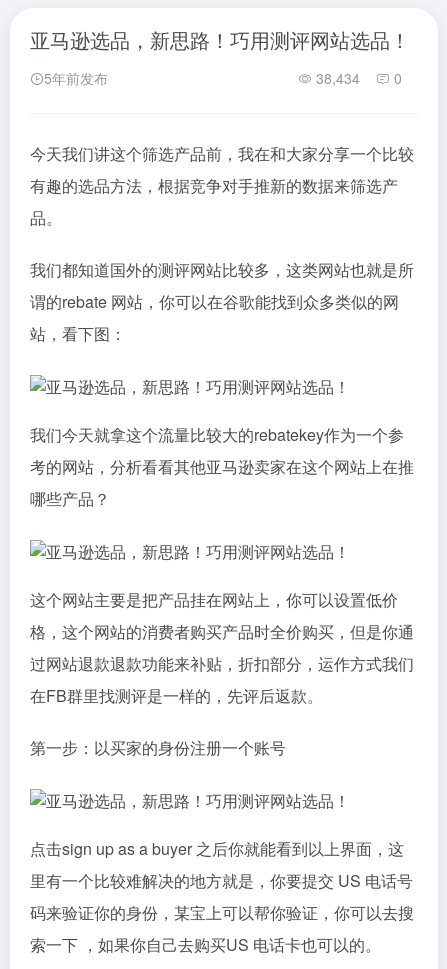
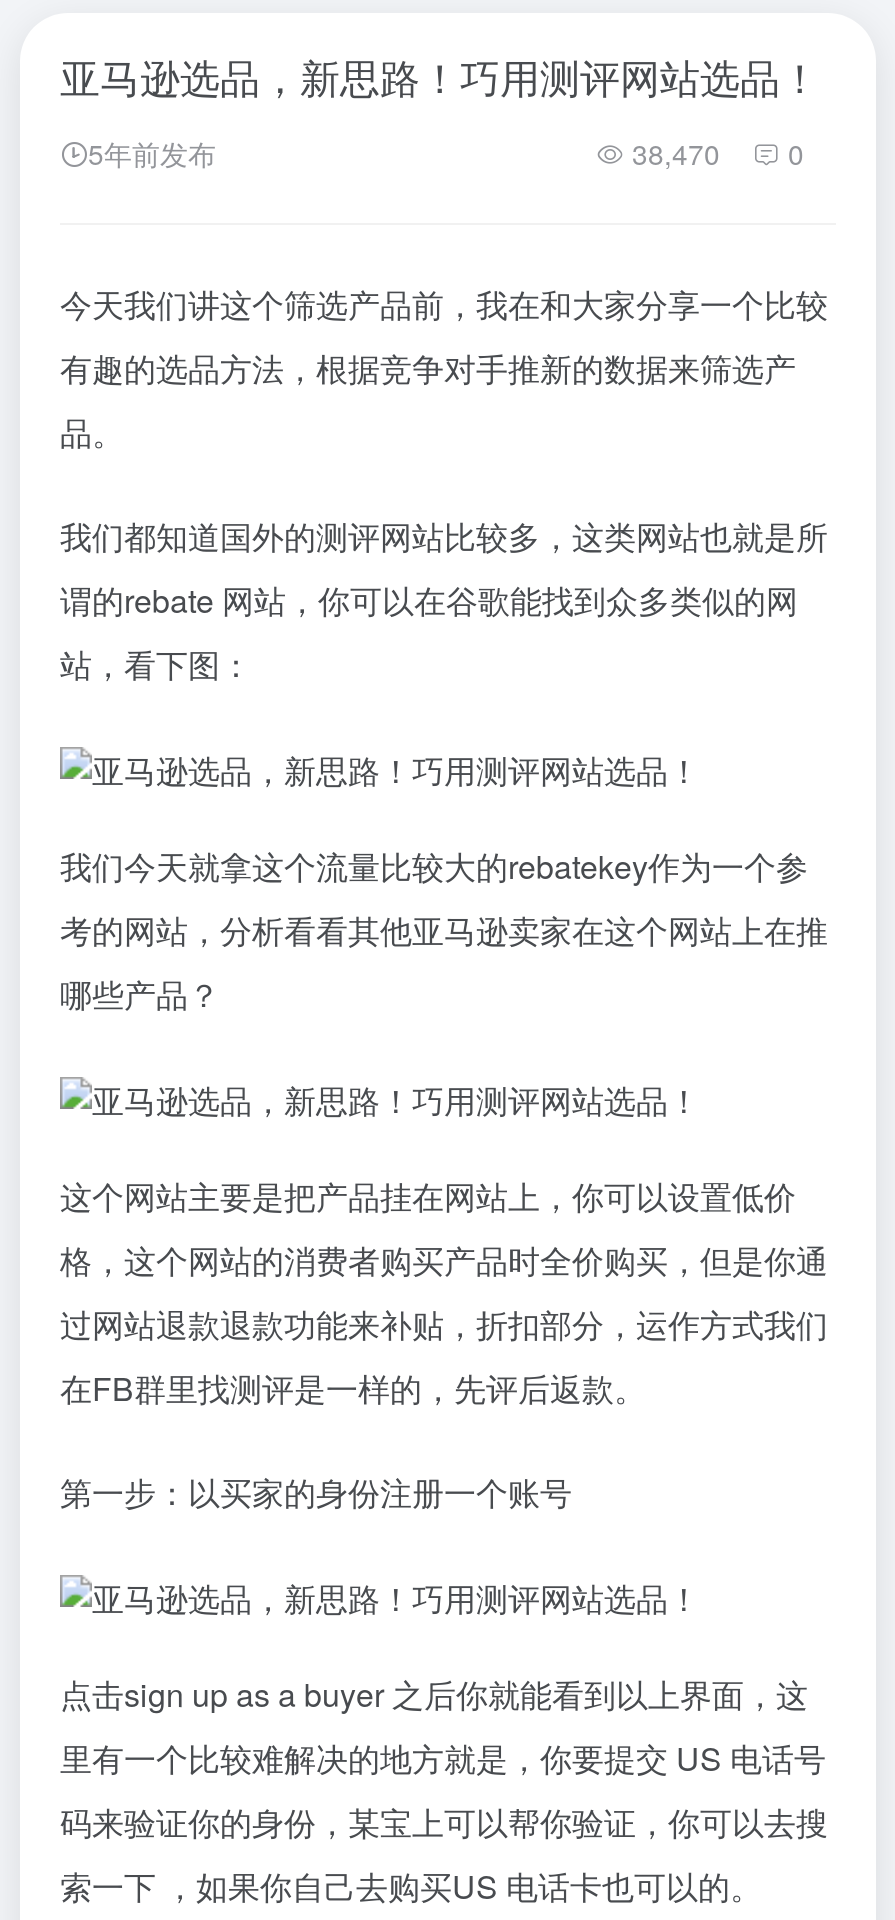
- 38,434 0
+ 38,470 0
